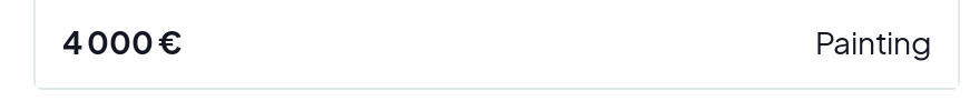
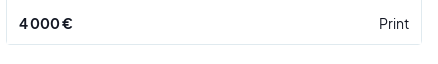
- Painting
+ Print
